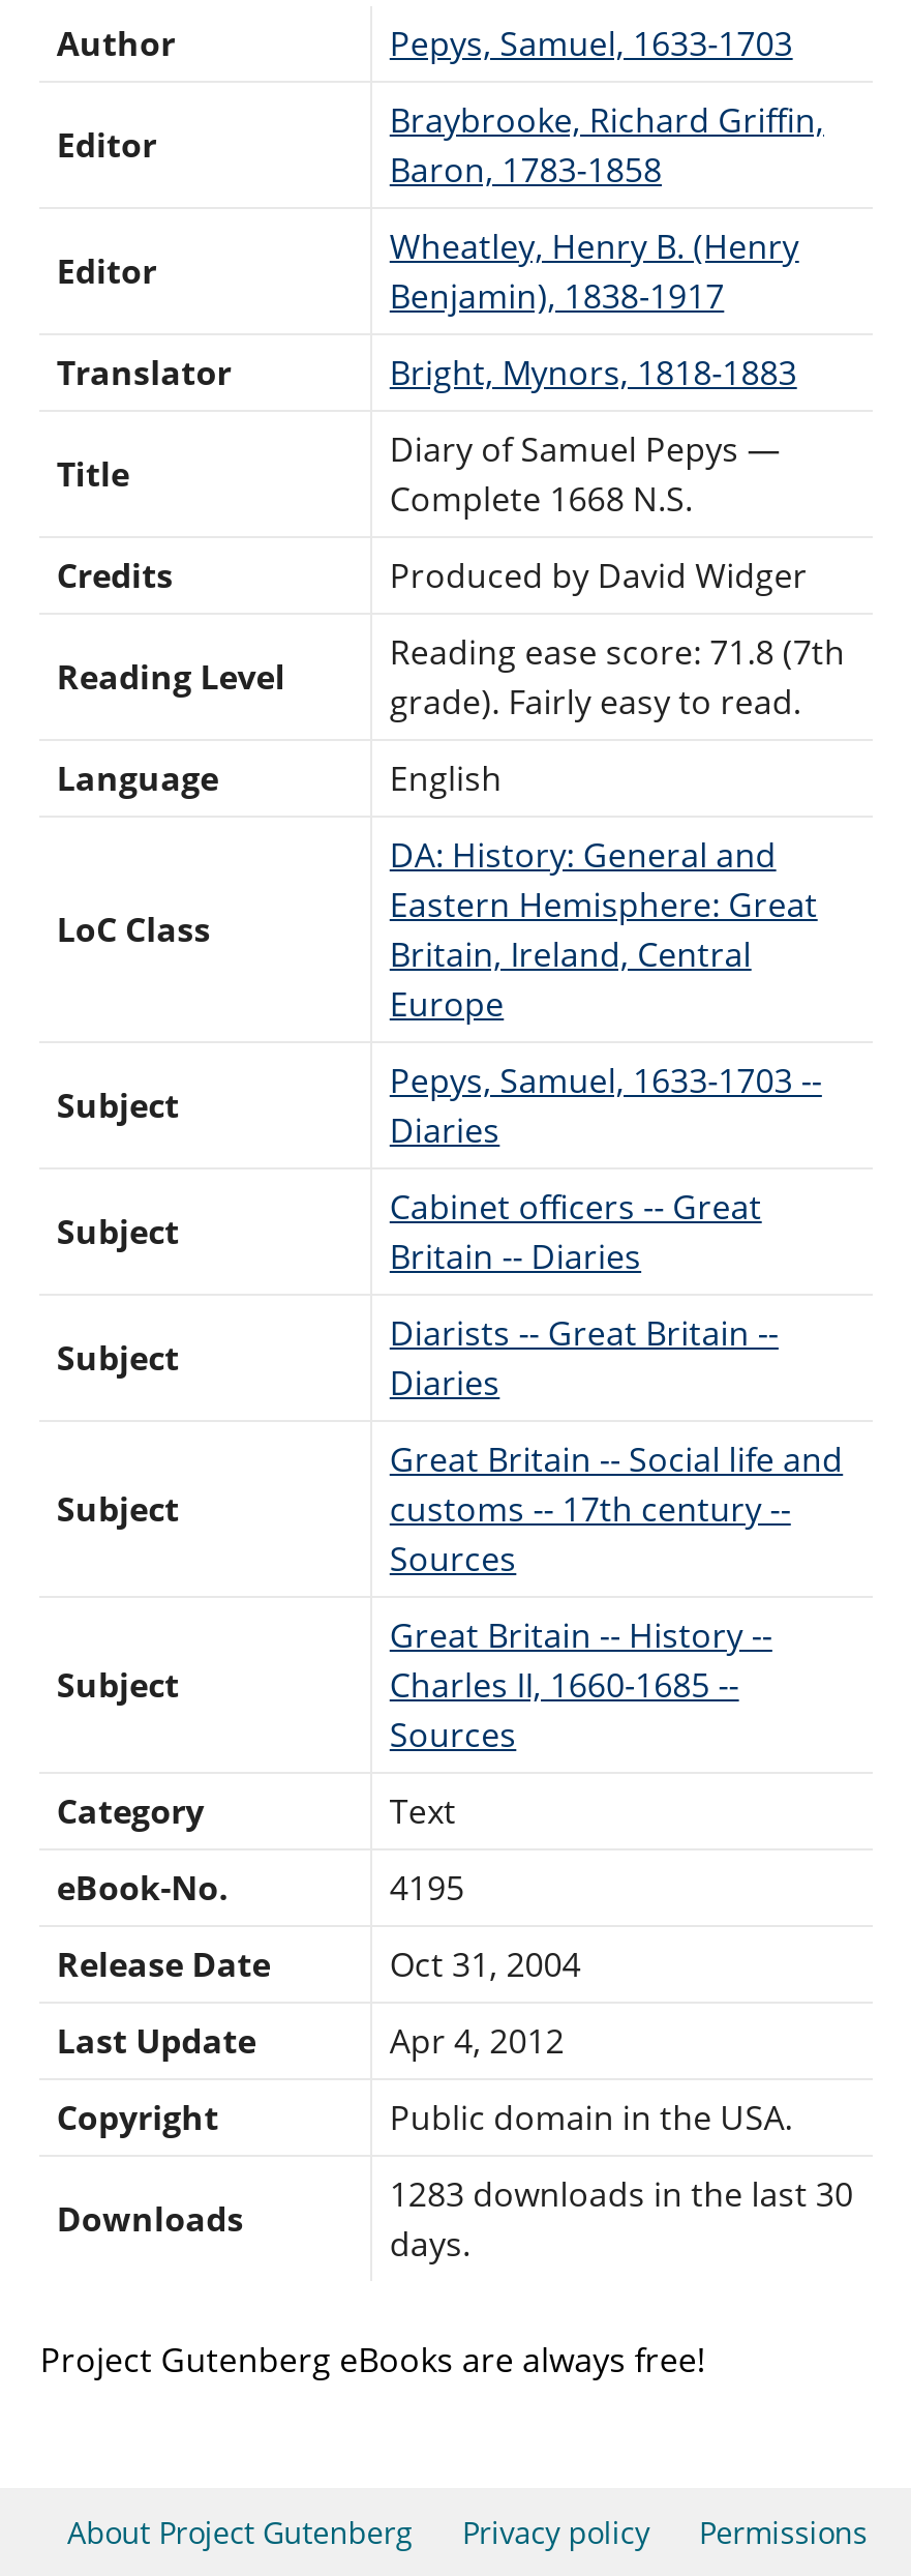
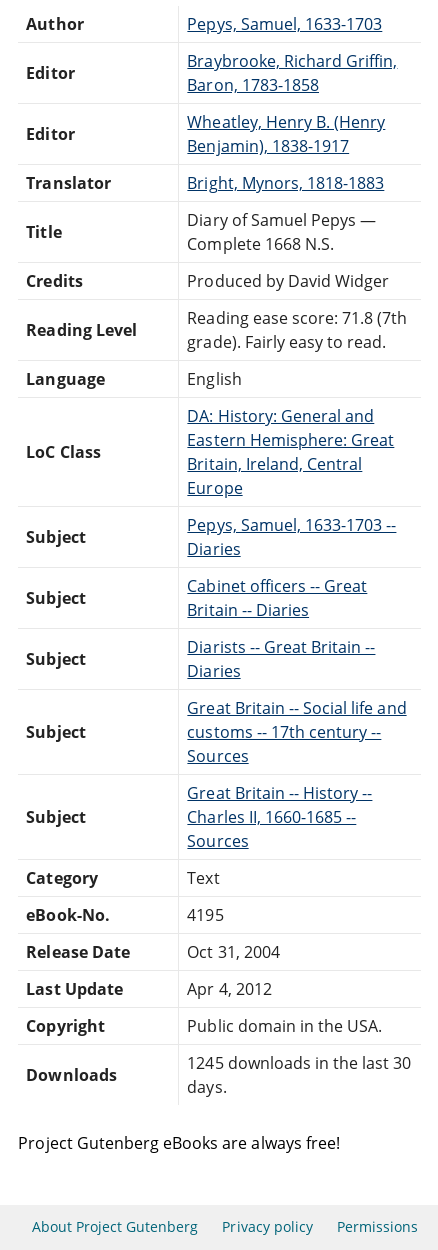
- 1283 downloads in the last 30
+ 1245 downloads in the last 30
